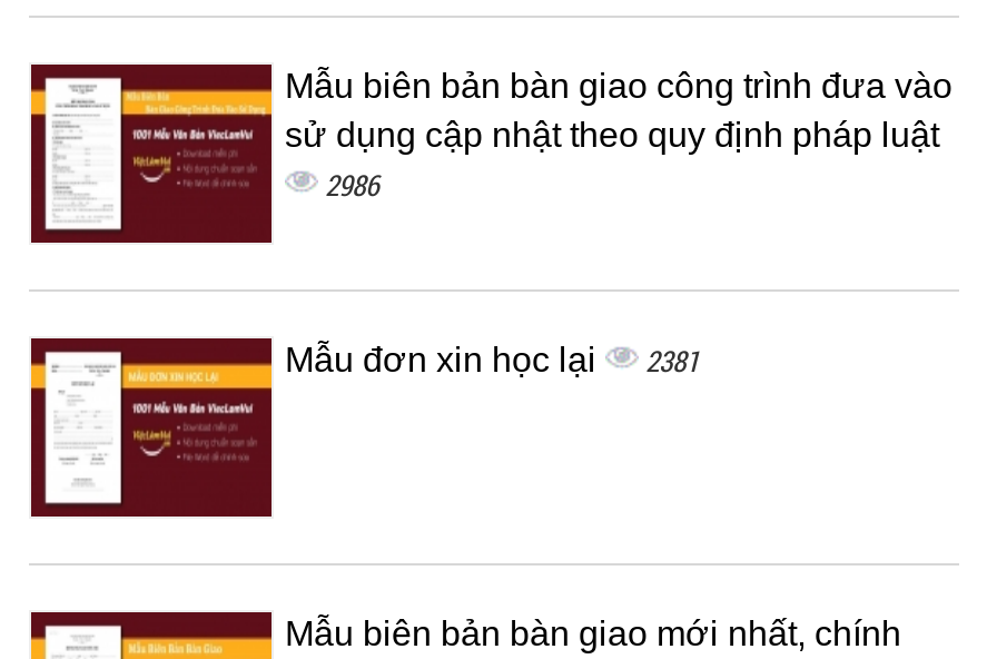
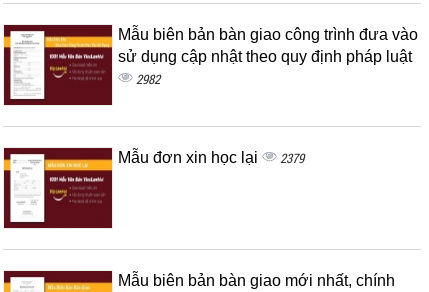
- 2986
+ 2982

- Mẫu đơn xin học lại 2381
+ Mẫu đơn xin học lại 2379
